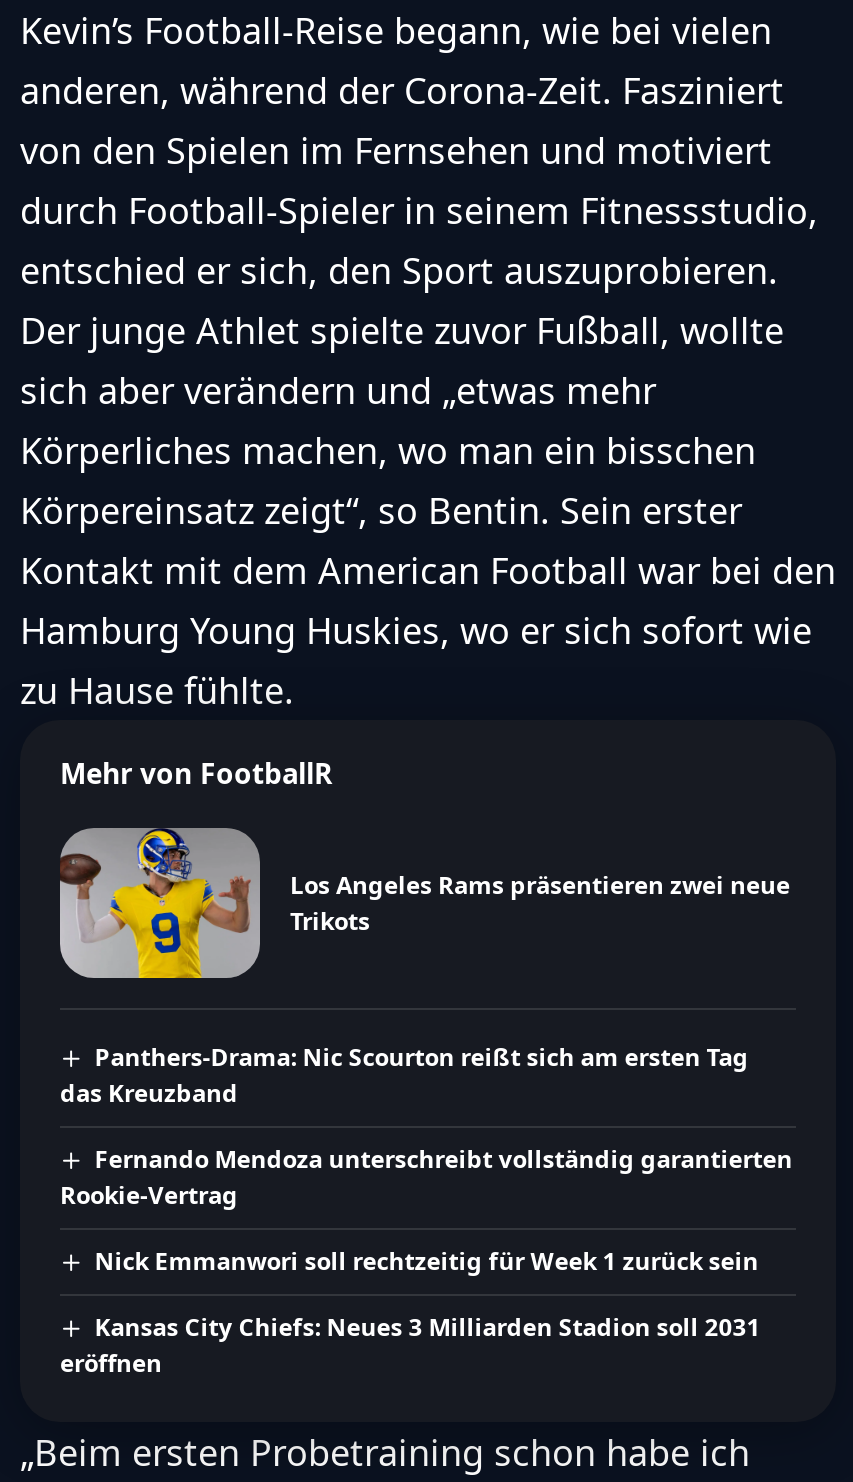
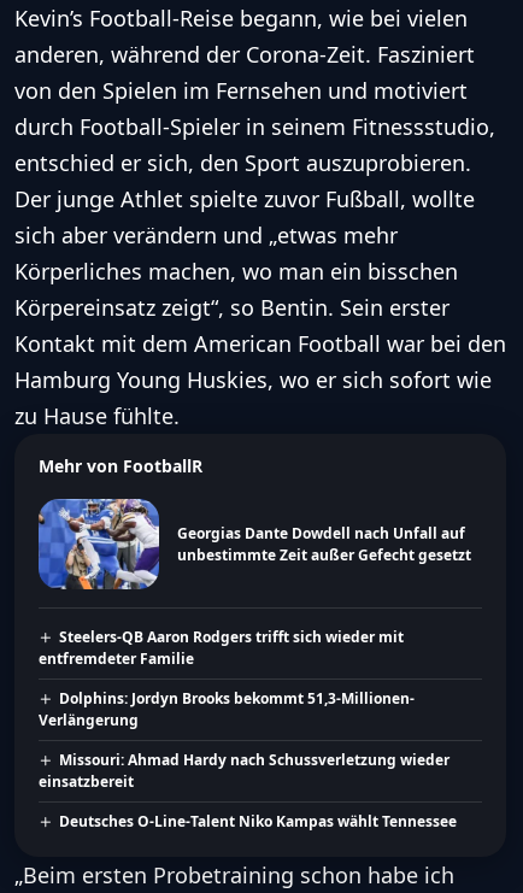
- [image]
- Los Angeles Rams präsentieren zwei neue
- Trikots
+ [image]
+ Georgias Dante Dowdell nach Unfall auf
+ unbestimmte Zeit außer Gefecht gesetzt

- Panthers-Drama: Nic Scourton reißt sich am ersten Tag
- das Kreuzband
+ Steelers-QB Aaron Rodgers trifft sich wieder mit
+ entfremdeter Familie

- Fernando Mendoza unterschreibt vollständig garantierten
- Rookie-Vertrag
+ Dolphins: Jordyn Brooks bekommt 51,3-Millionen-
+ Verlängerung

- Nick Emmanwori soll rechtzeitig für Week 1 zurück sein
+ Missouri: Ahmad Hardy nach Schussverletzung wieder
+ einsatzbereit

- Kansas City Chiefs: Neues 3 Milliarden Stadion soll 2031
- eröffnen
+ Deutsches O-Line-Talent Niko Kampas wählt Tennessee
